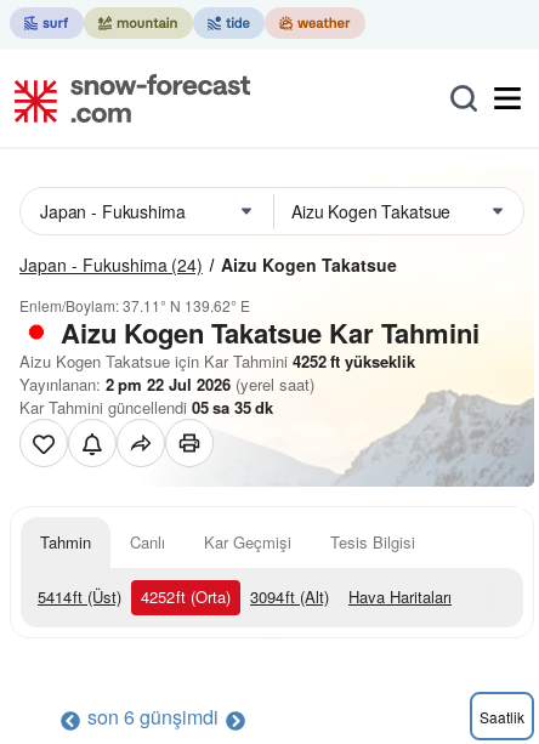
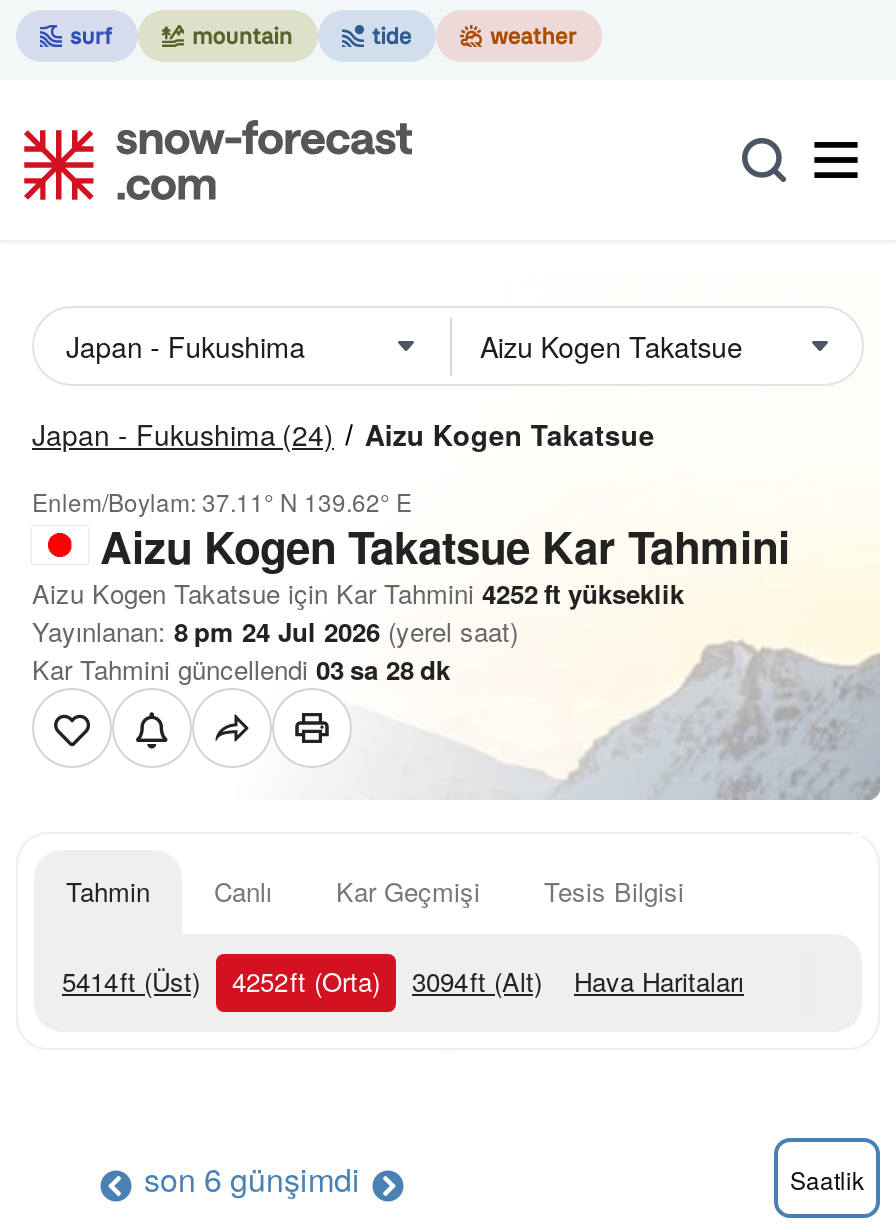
- Yayınlanan: 2 pm 22 Jul 2026 (yerel saat)
+ Yayınlanan: 8 pm 24 Jul 2026 (yerel saat)

- Kar Tahmini güncellendi 05 sa 35 dk
+ Kar Tahmini güncellendi 03 sa 28 dk
